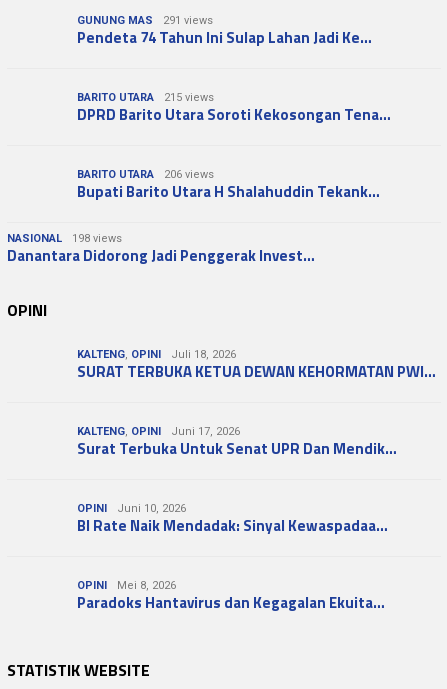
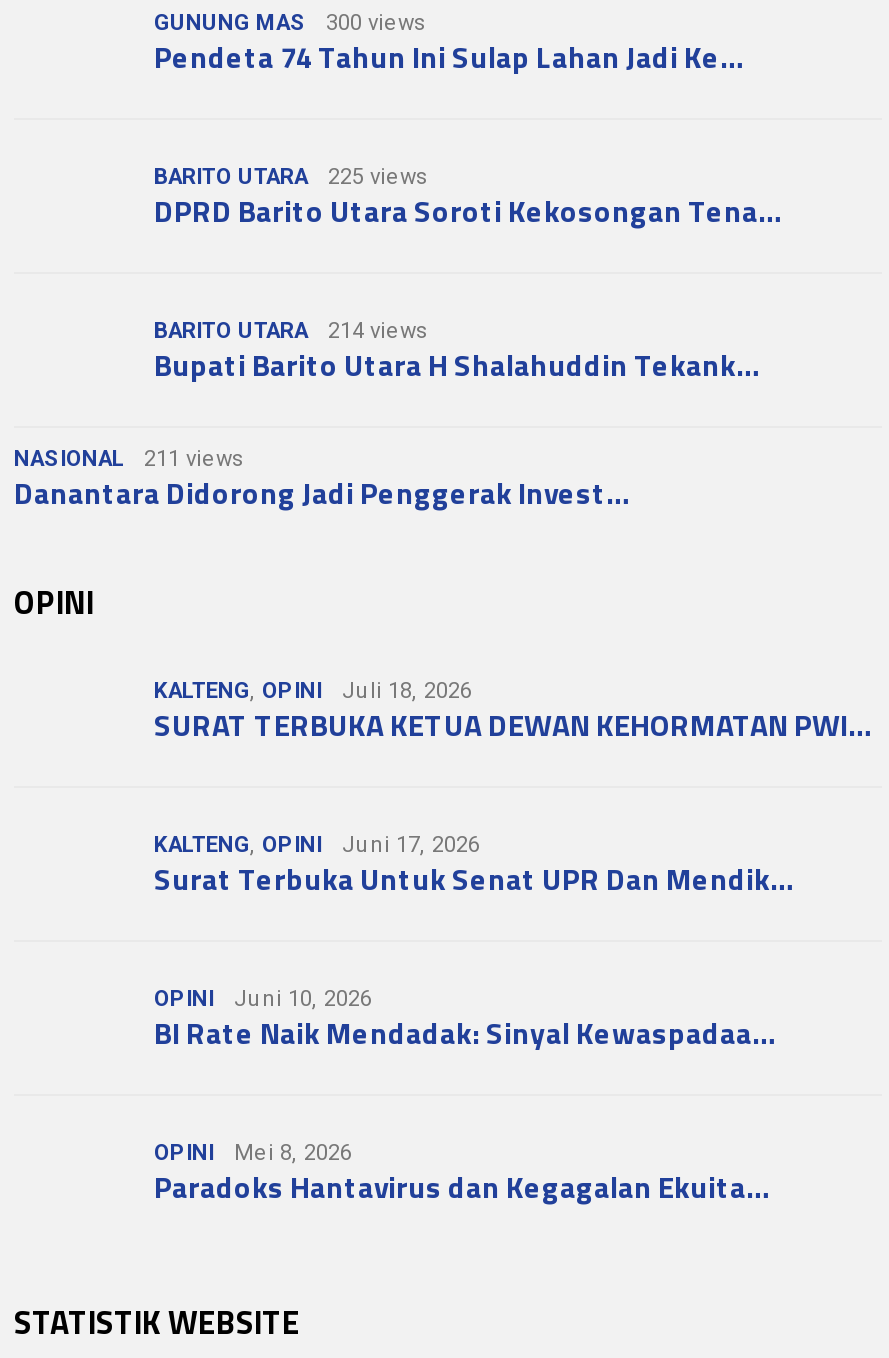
- GUNUNG MAS 291 views
+ GUNUNG MAS 300 views

- BARITO UTARA 215 views
+ BARITO UTARA 225 views

- BARITO UTARA 206 views
+ BARITO UTARA 214 views

- NASIONAL 198 views
+ NASIONAL 211 views
